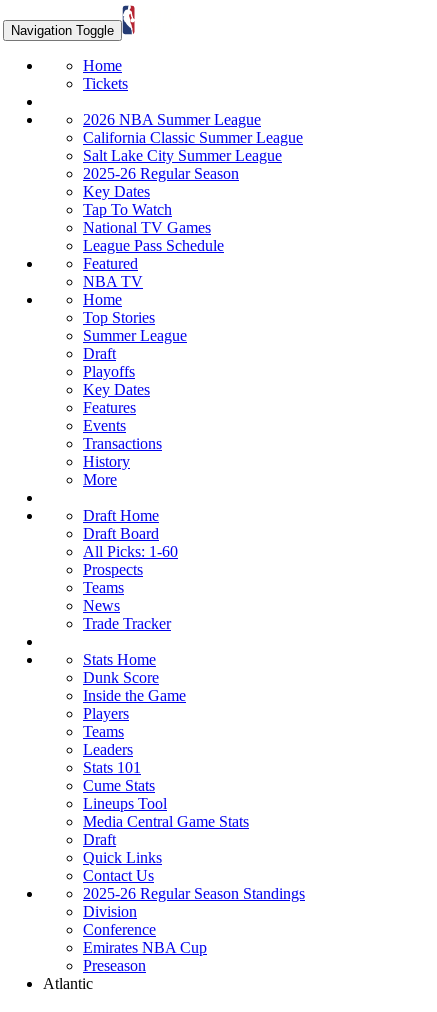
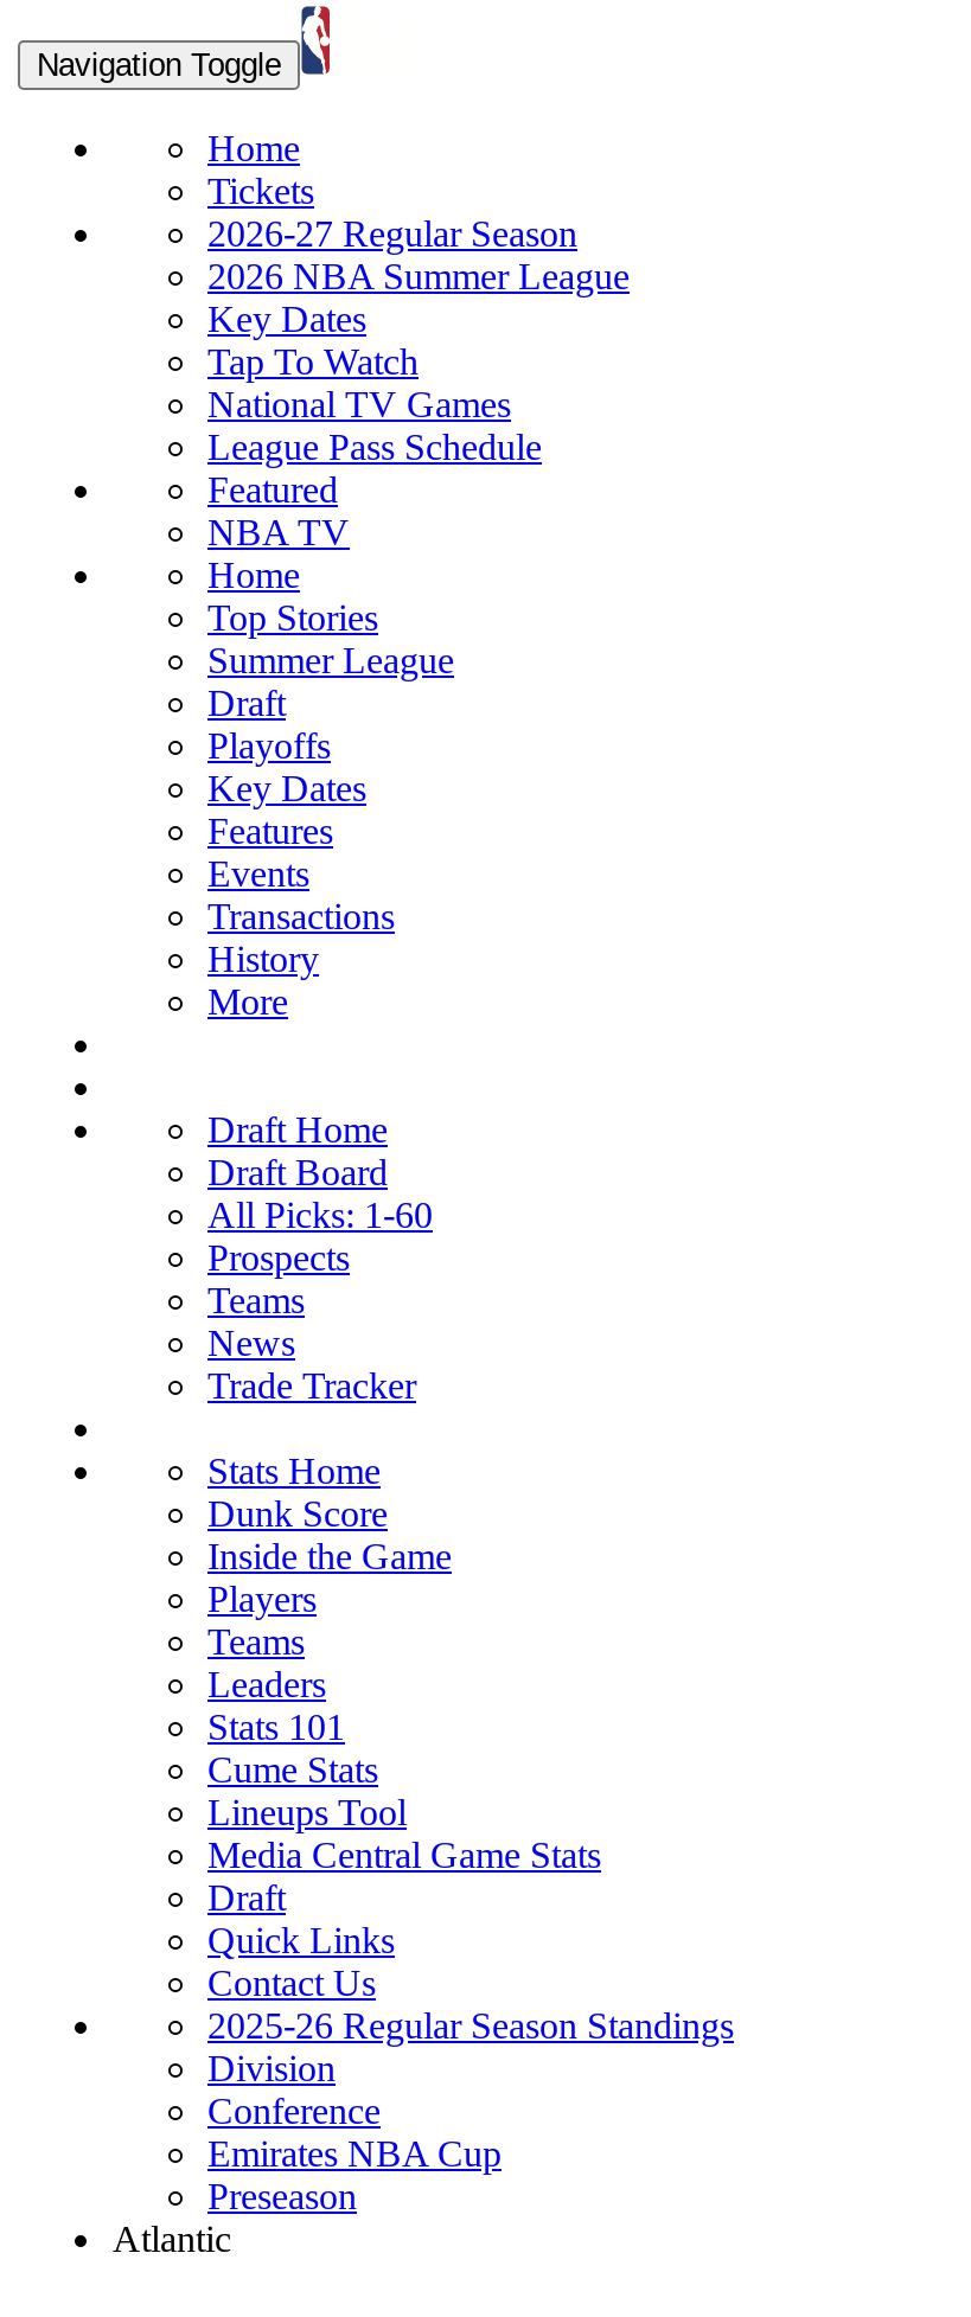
+ 2026-27 Regular Season

- California Classic Summer League
- Salt Lake City Summer League
- 2025-26 Regular Season

moved up: Key Dates | Tap To Watch | National TV Games | ... | History | More
